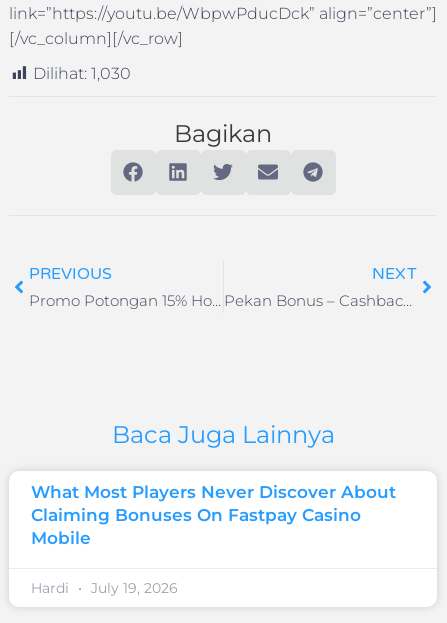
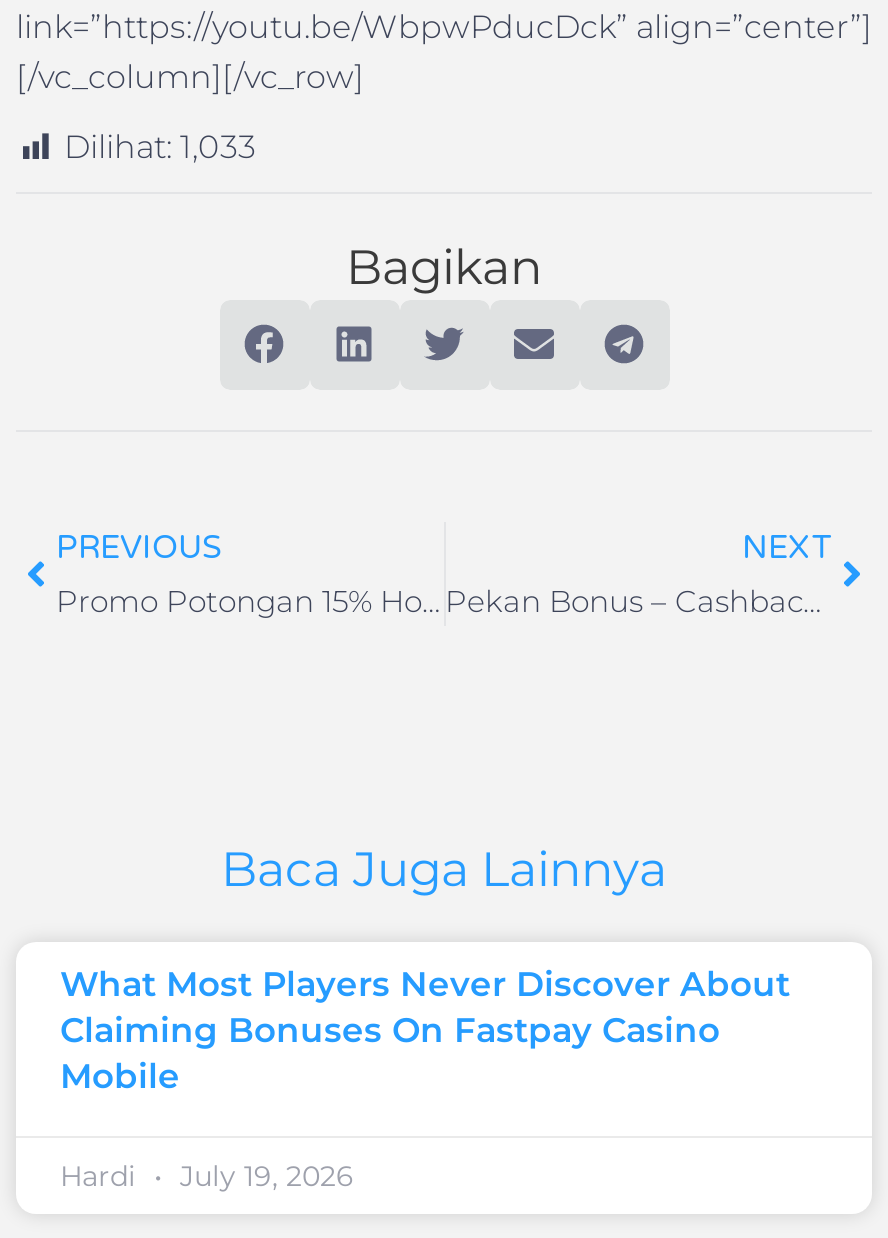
- Dilihat: 1,030
+ Dilihat: 1,033
